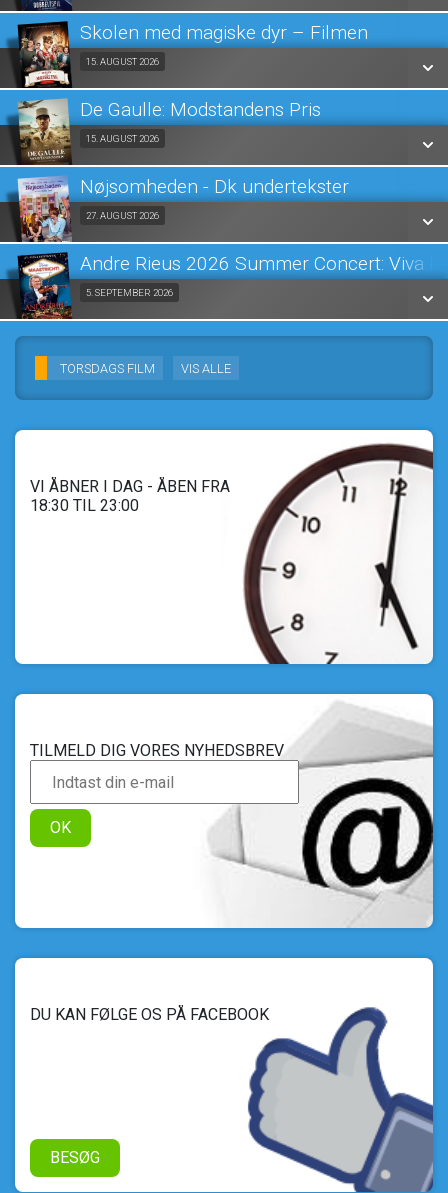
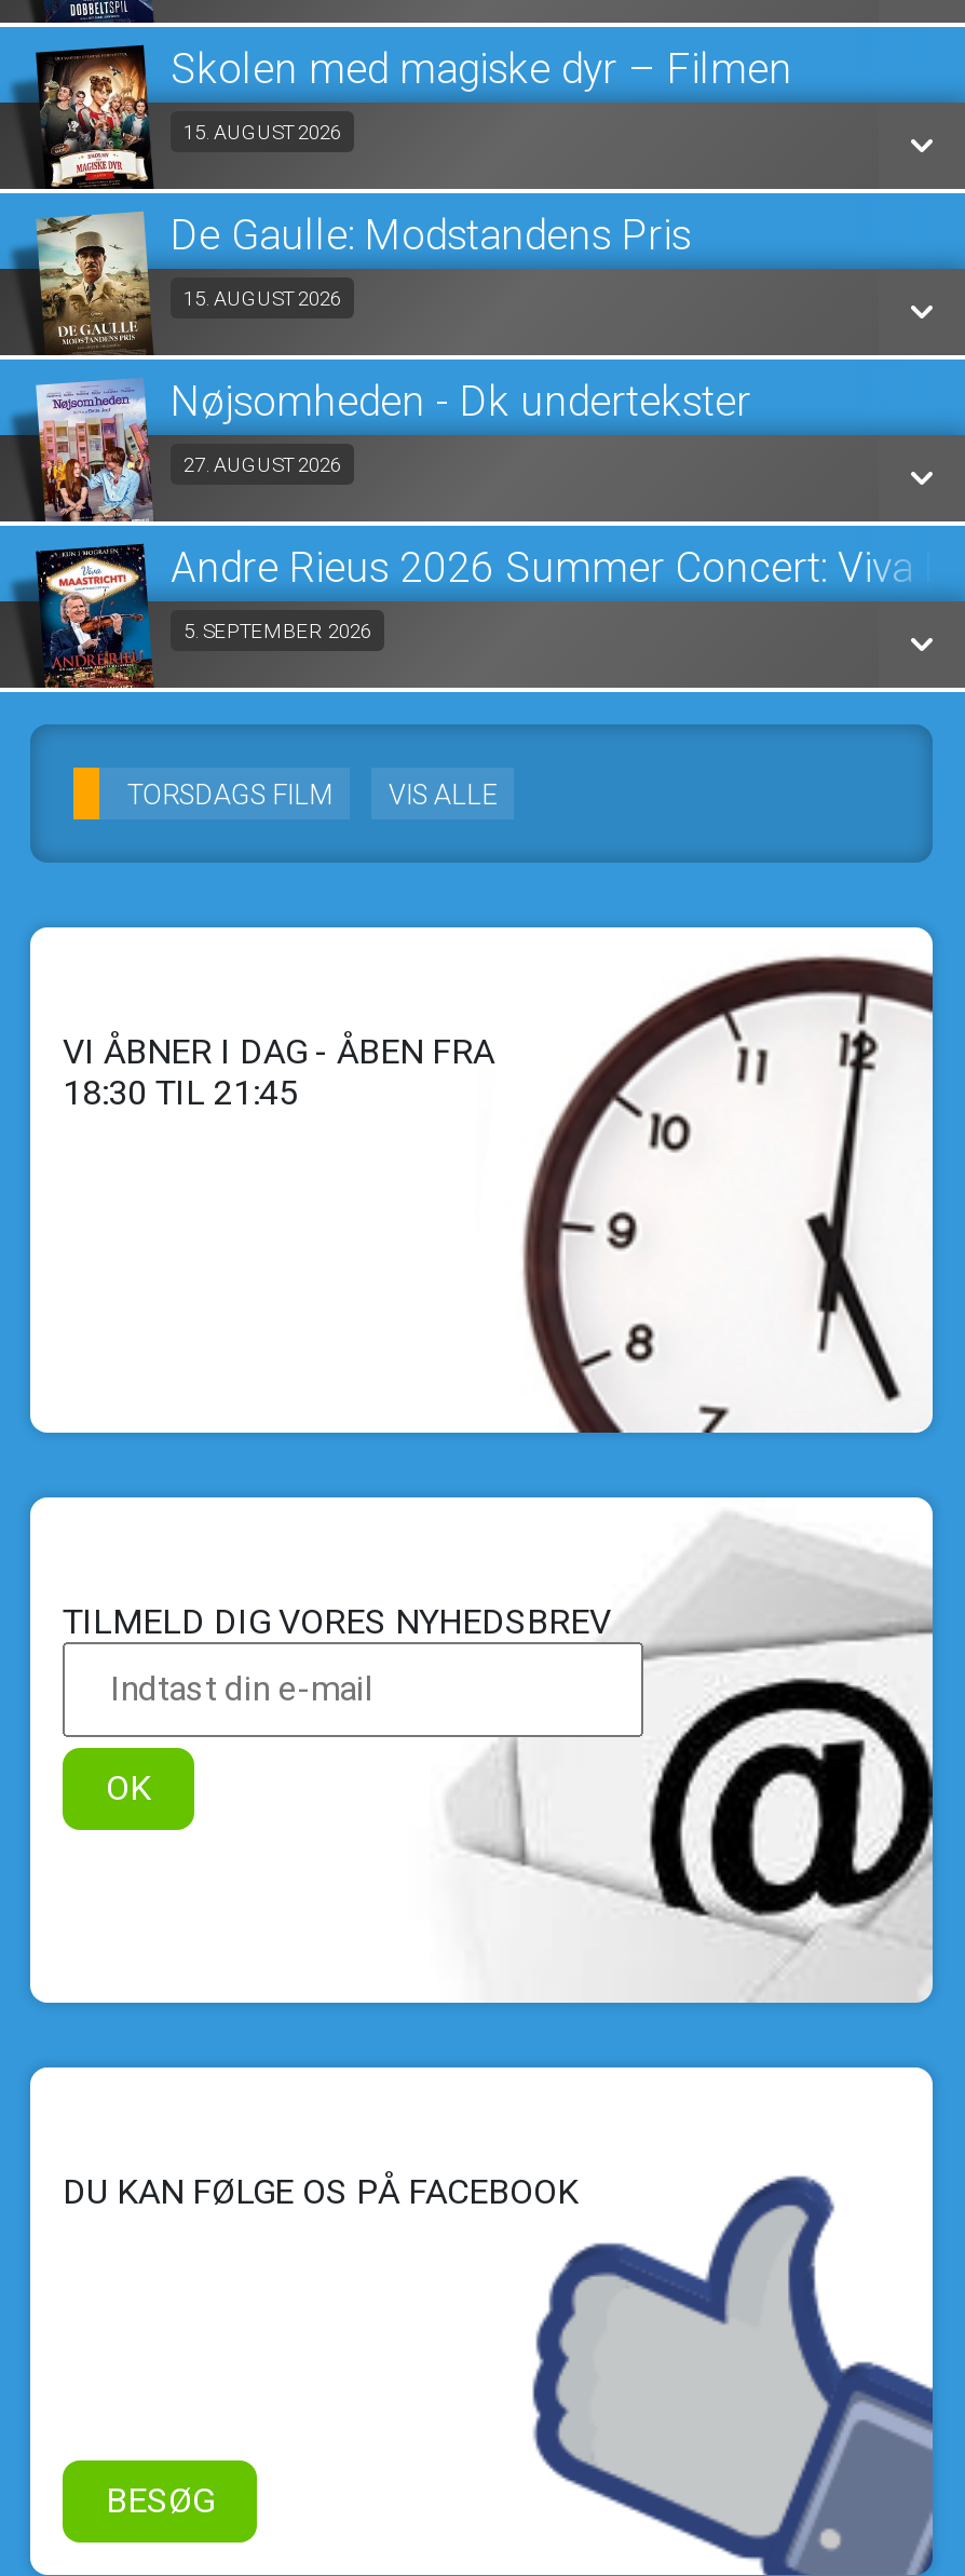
- 18:30 TIL 23:00
+ 18:30 TIL 21:45
